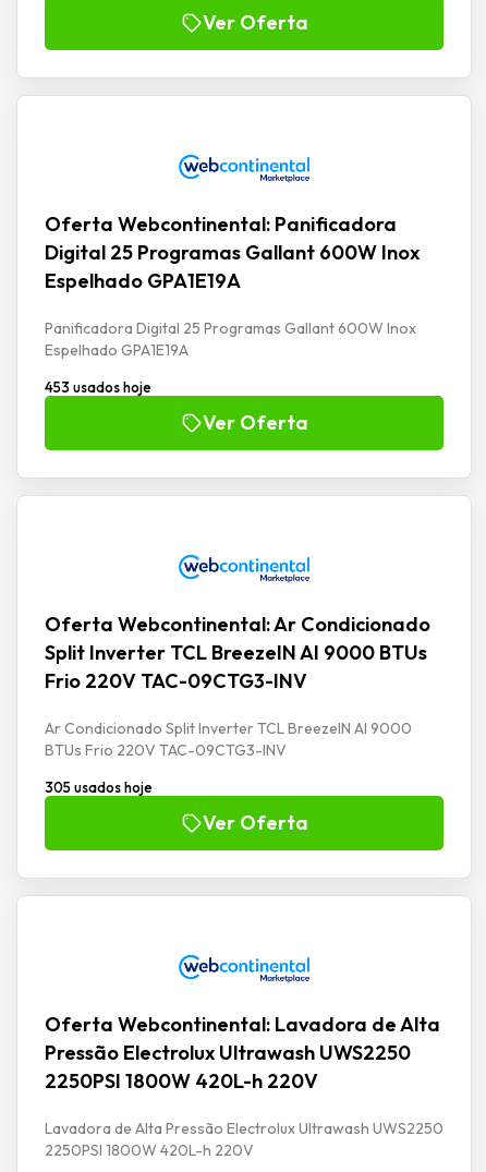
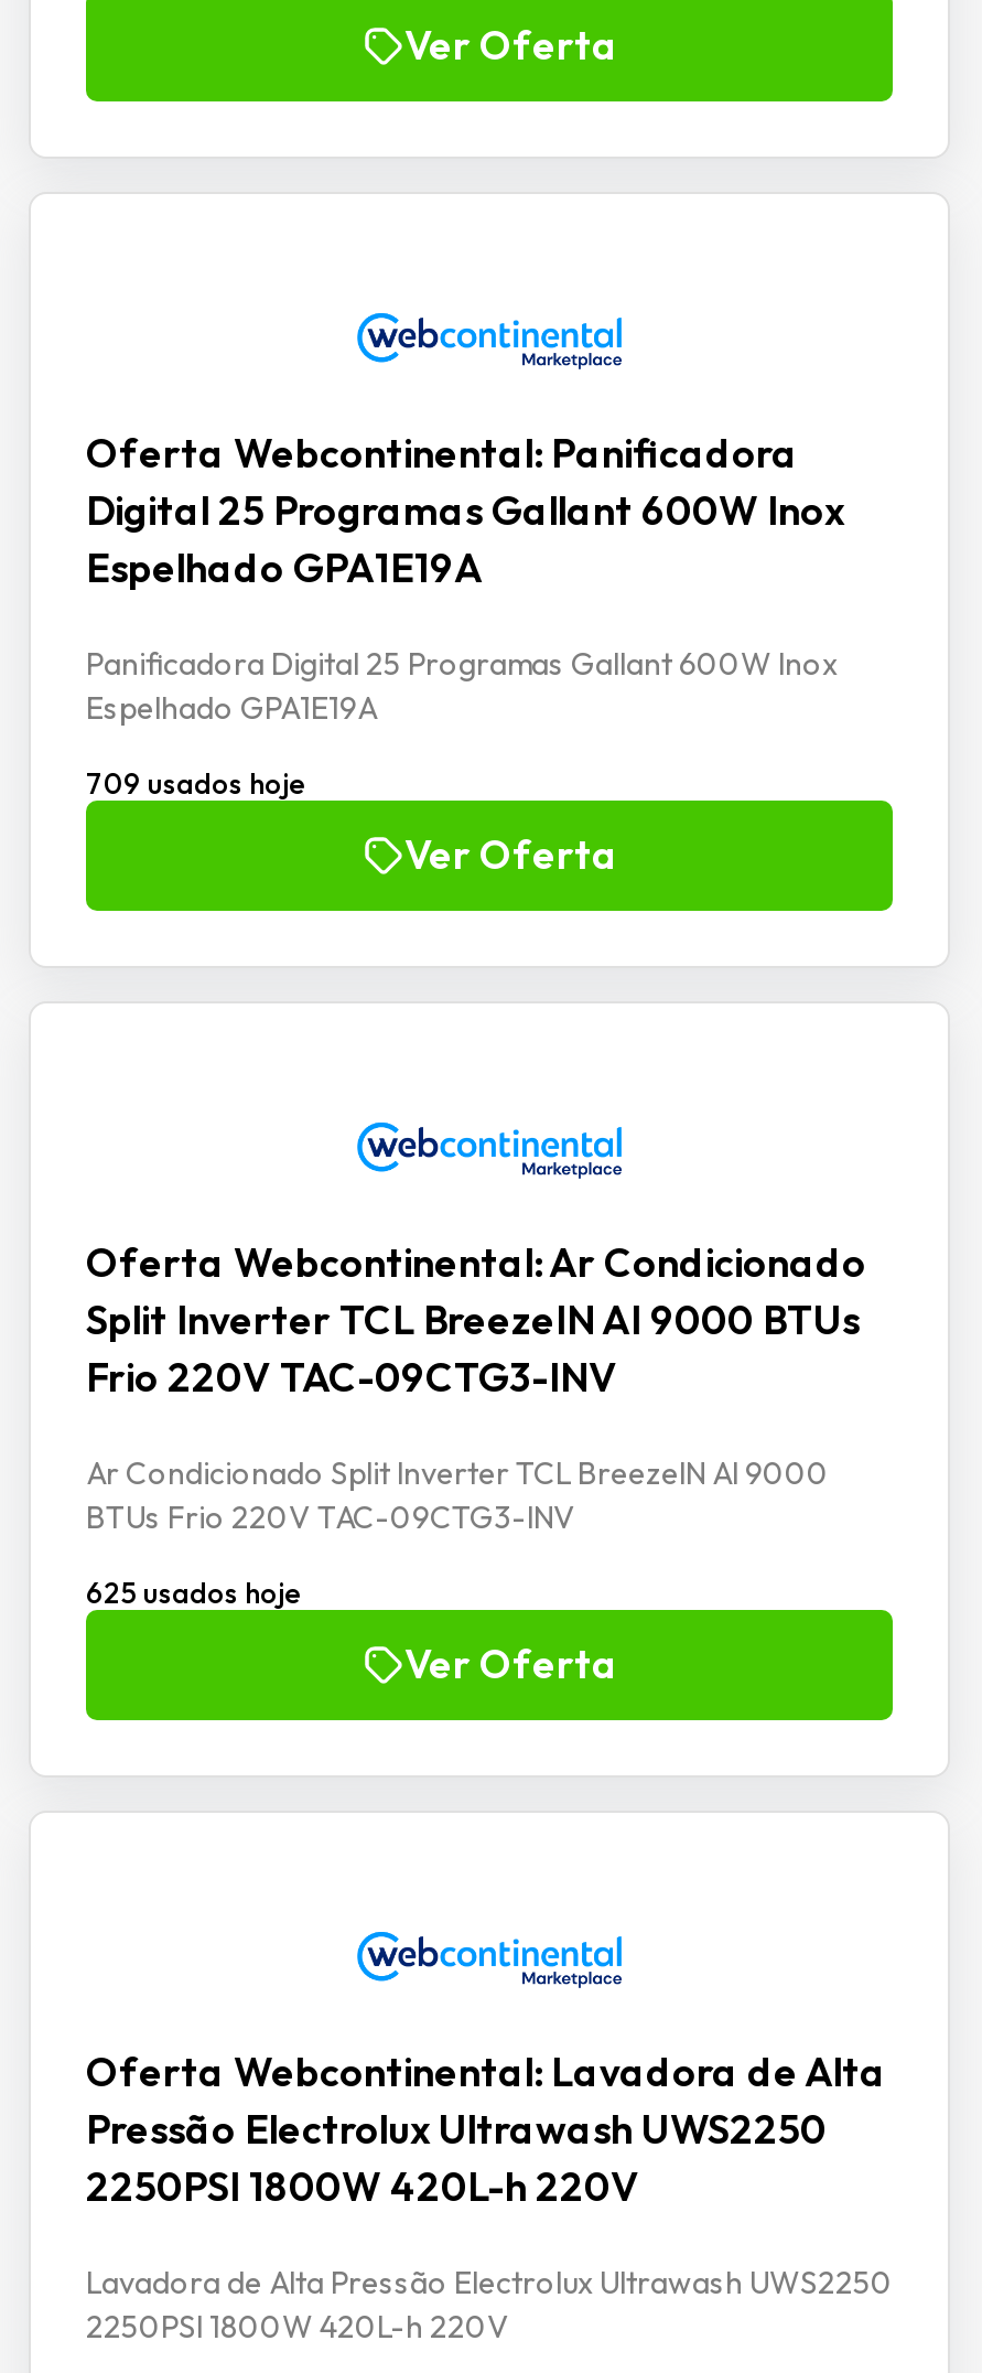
- 453 usados hoje
+ 709 usados hoje

- 305 usados hoje
+ 625 usados hoje
